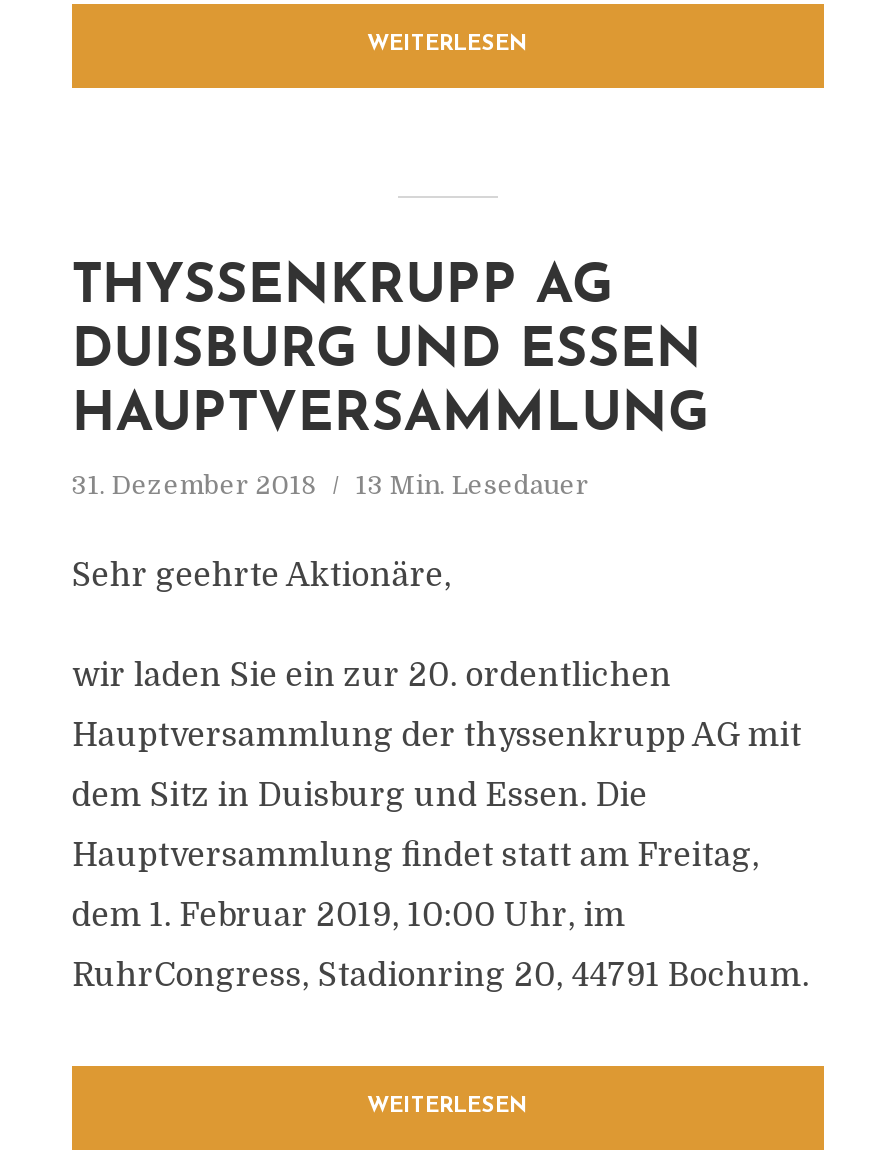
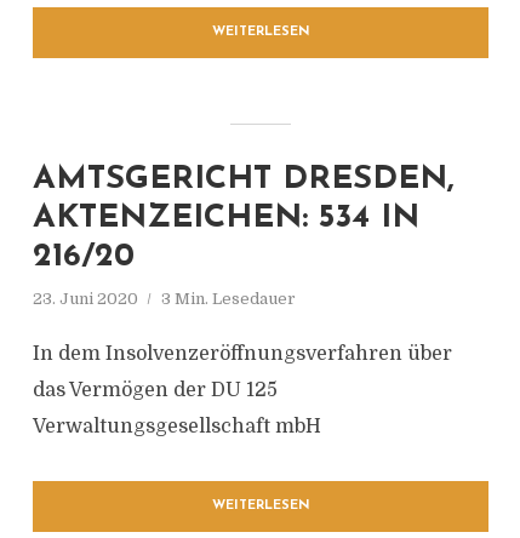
- THYSSENKRUPP AG
- DUISBURG UND ESSEN
- HAUPTVERSAMMLUNG
- 31. Dezember 2018
- 13 Min. Lesedauer
- Sehr geehrte Aktionäre,
- wir laden Sie ein zur 20. ordentlichen
- Hauptversammlung der thyssenkrupp AG mit
- dem Sitz in Duisburg und Essen. Die
- Hauptversammlung findet statt am Freitag,
- dem 1. Februar 2019, 10:00 Uhr, im
- RuhrCongress, Stadionring 20, 44791 Bochum.
+ AMTSGERICHT DRESDEN,
+ AKTENZEICHEN: 534 IN
+ 216/20
+ 23. Juni 2020
+ 3 Min. Lesedauer
+ In dem Insolvenzeröffnungsverfahren über
+ das Vermögen der DU 125
+ Verwaltungsgesellschaft mbH
